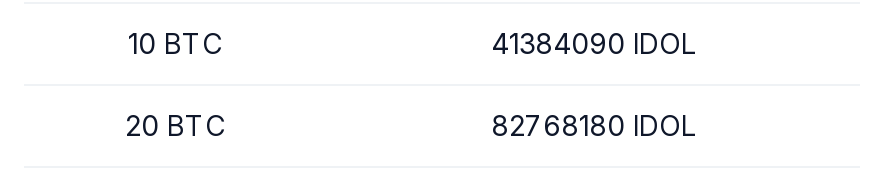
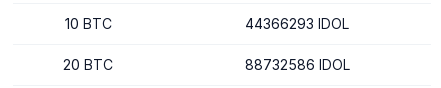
- 41384090 IDOL
+ 44366293 IDOL

- 82768180 IDOL
+ 88732586 IDOL
